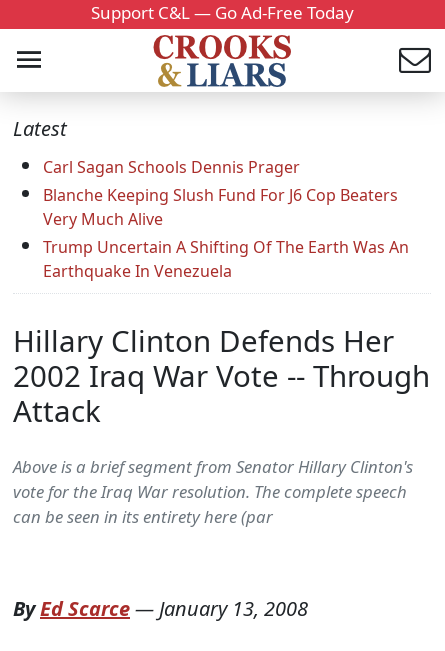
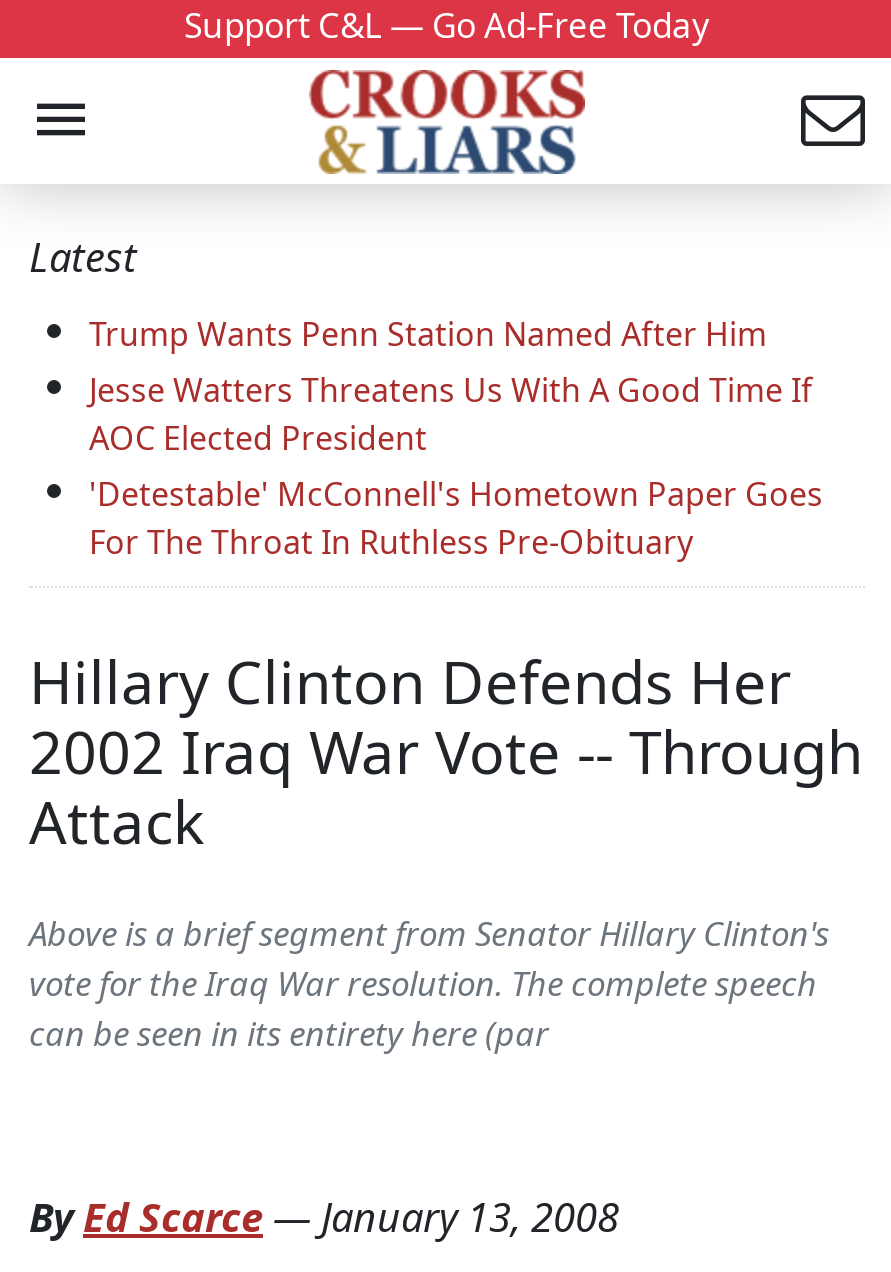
- Carl Sagan Schools Dennis Prager
- Blanche Keeping Slush Fund For J6 Cop Beaters
- Very Much Alive
- Trump Uncertain A Shifting Of The Earth Was An
- Earthquake In Venezuela
+ Trump Wants Penn Station Named After Him
+ Jesse Watters Threatens Us With A Good Time If
+ AOC Elected President
+ 'Detestable' McConnell's Hometown Paper Goes
+ For The Throat In Ruthless Pre-Obituary
